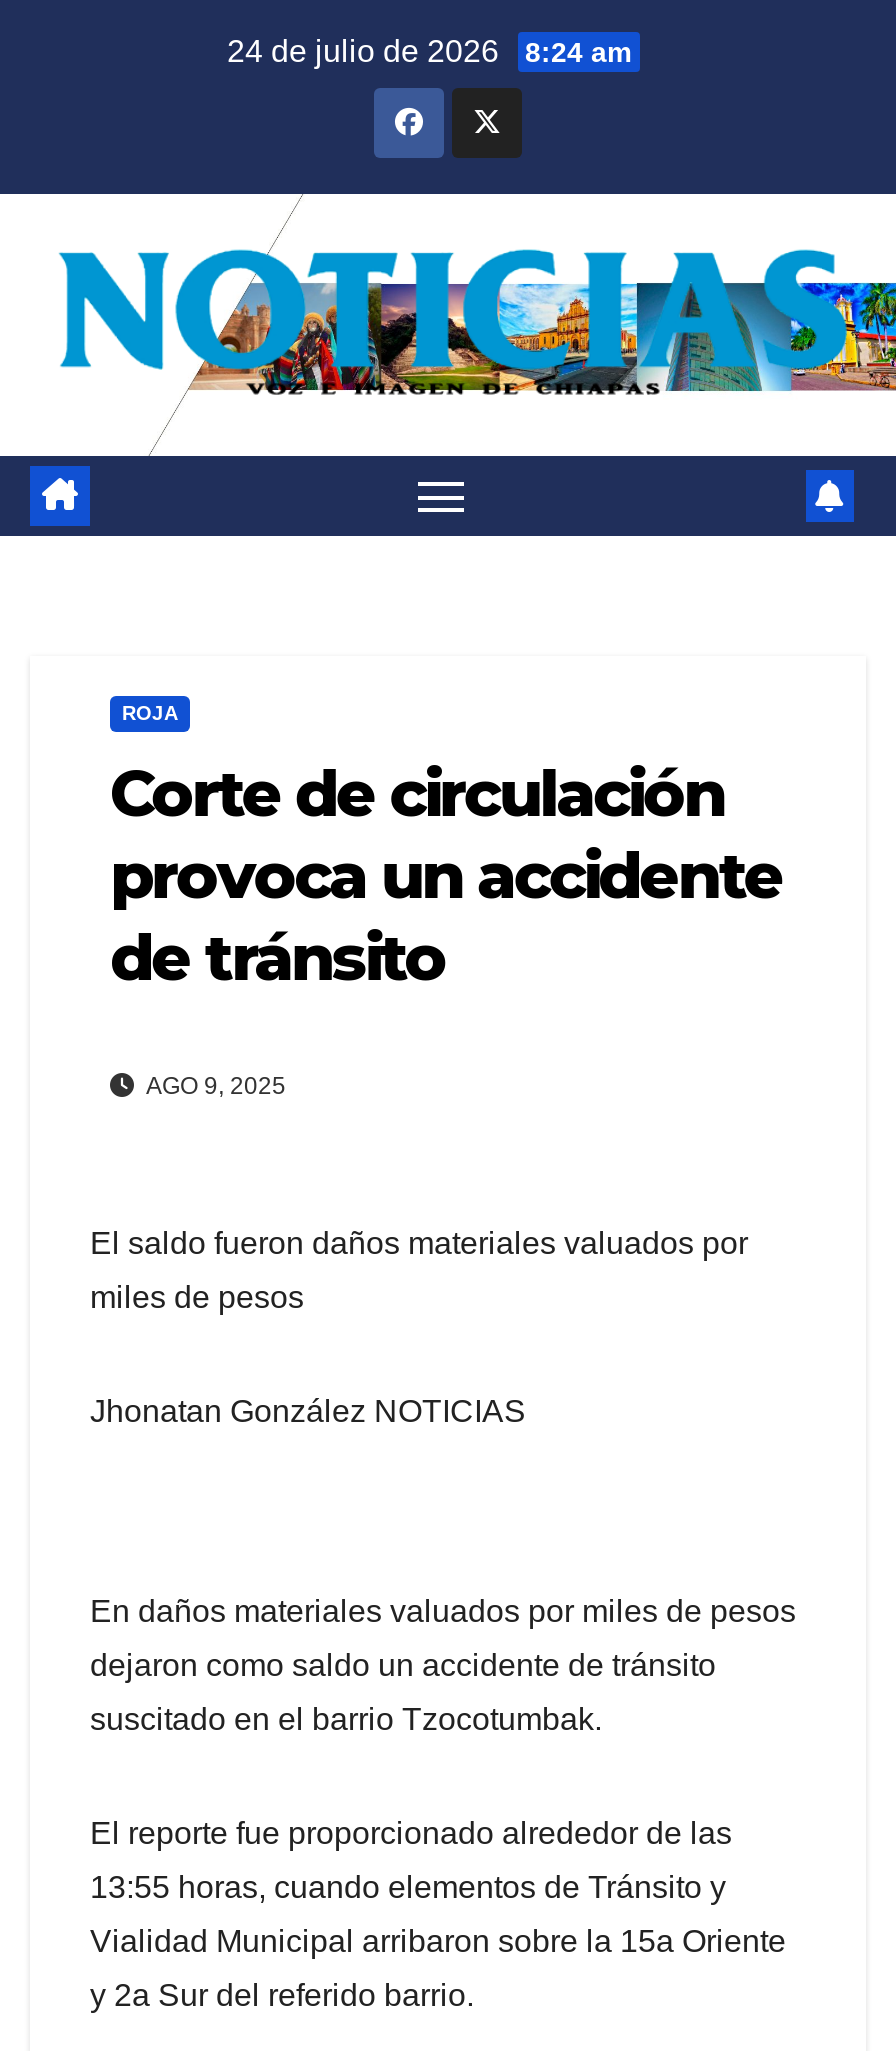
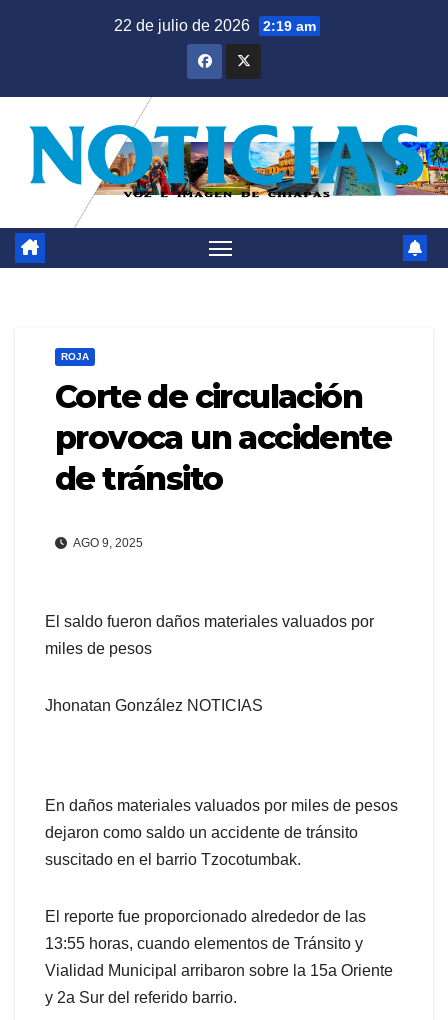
- 24 de julio de 2026 8:24 am
+ 22 de julio de 2026 2:19 am
